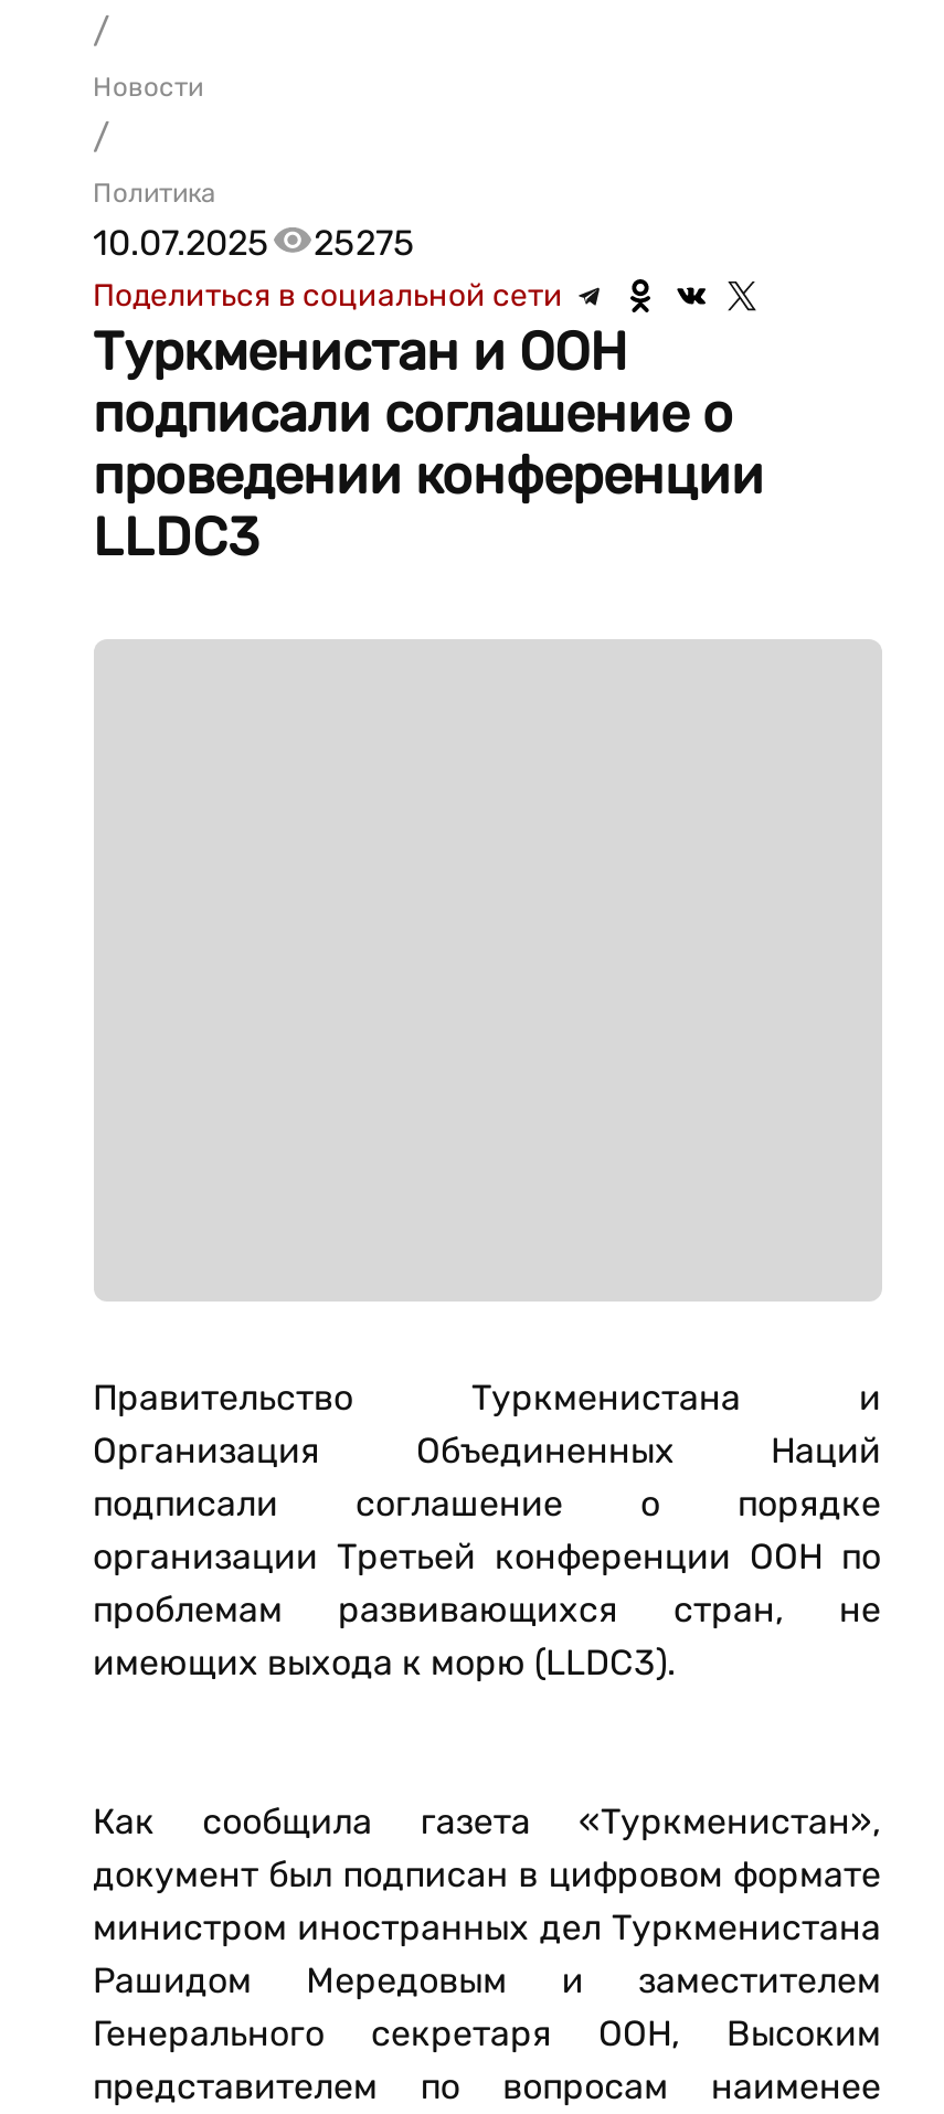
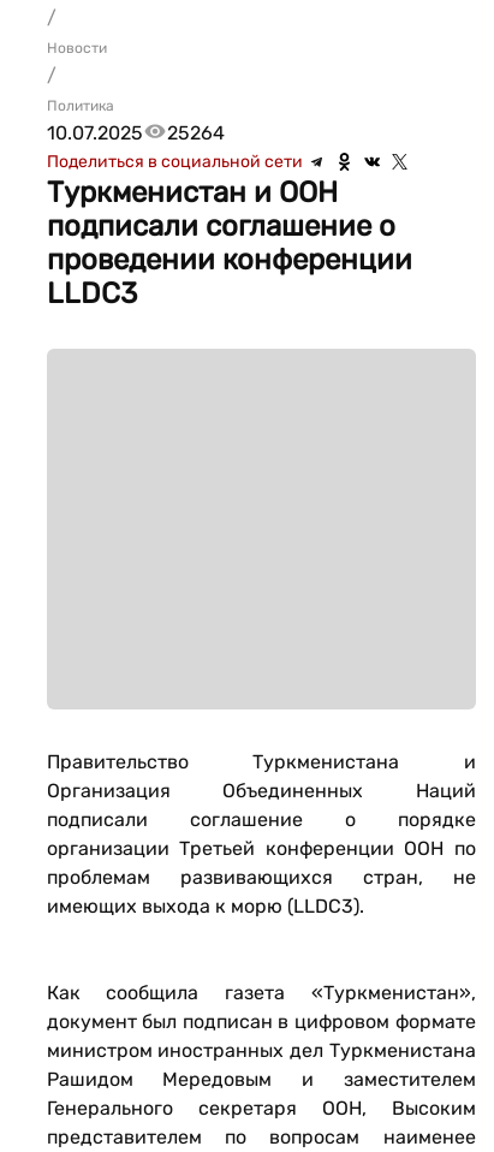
- 10.07.2025 25275
+ 10.07.2025 25264
